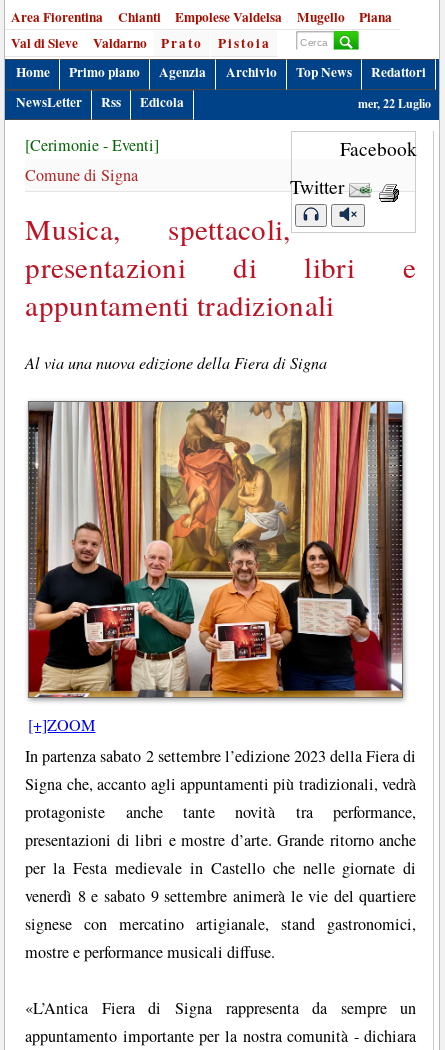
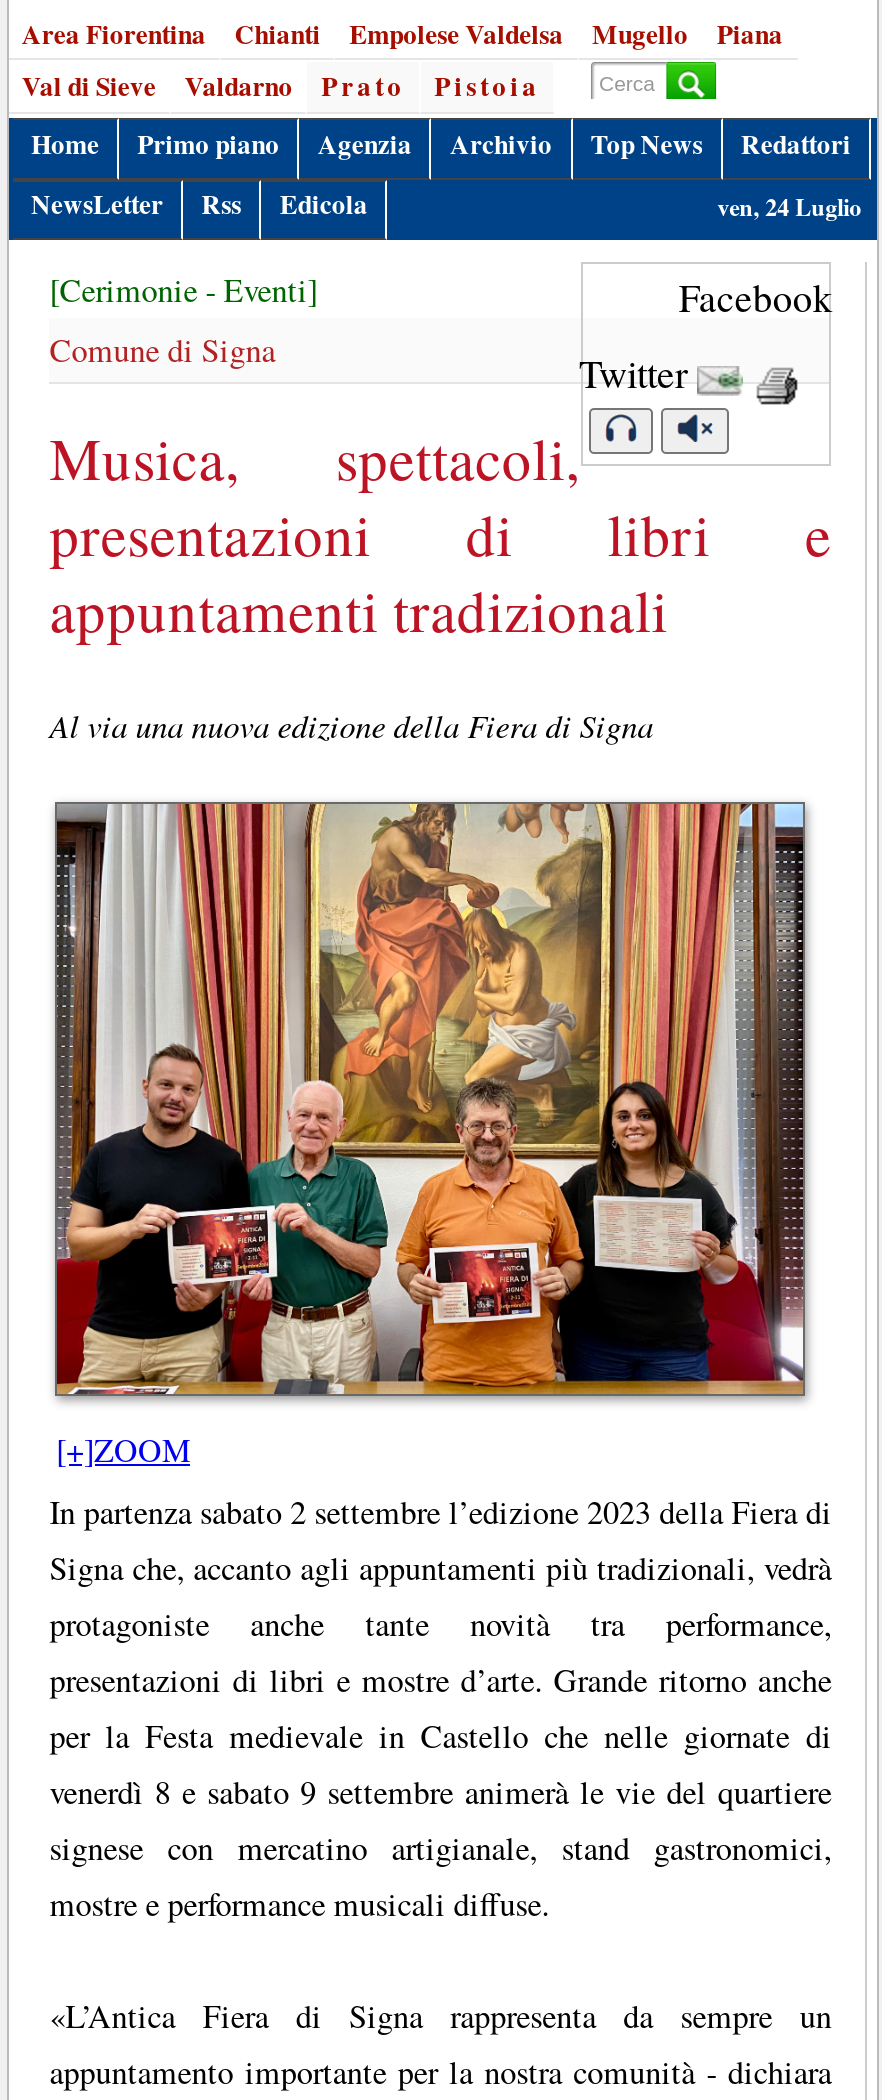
- mer, 22 Luglio
+ ven, 24 Luglio
